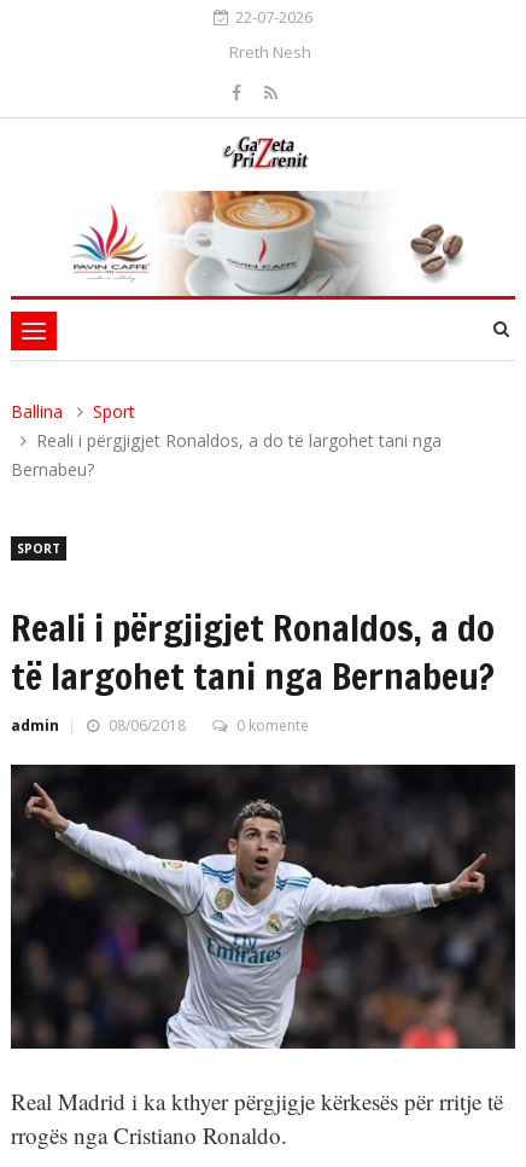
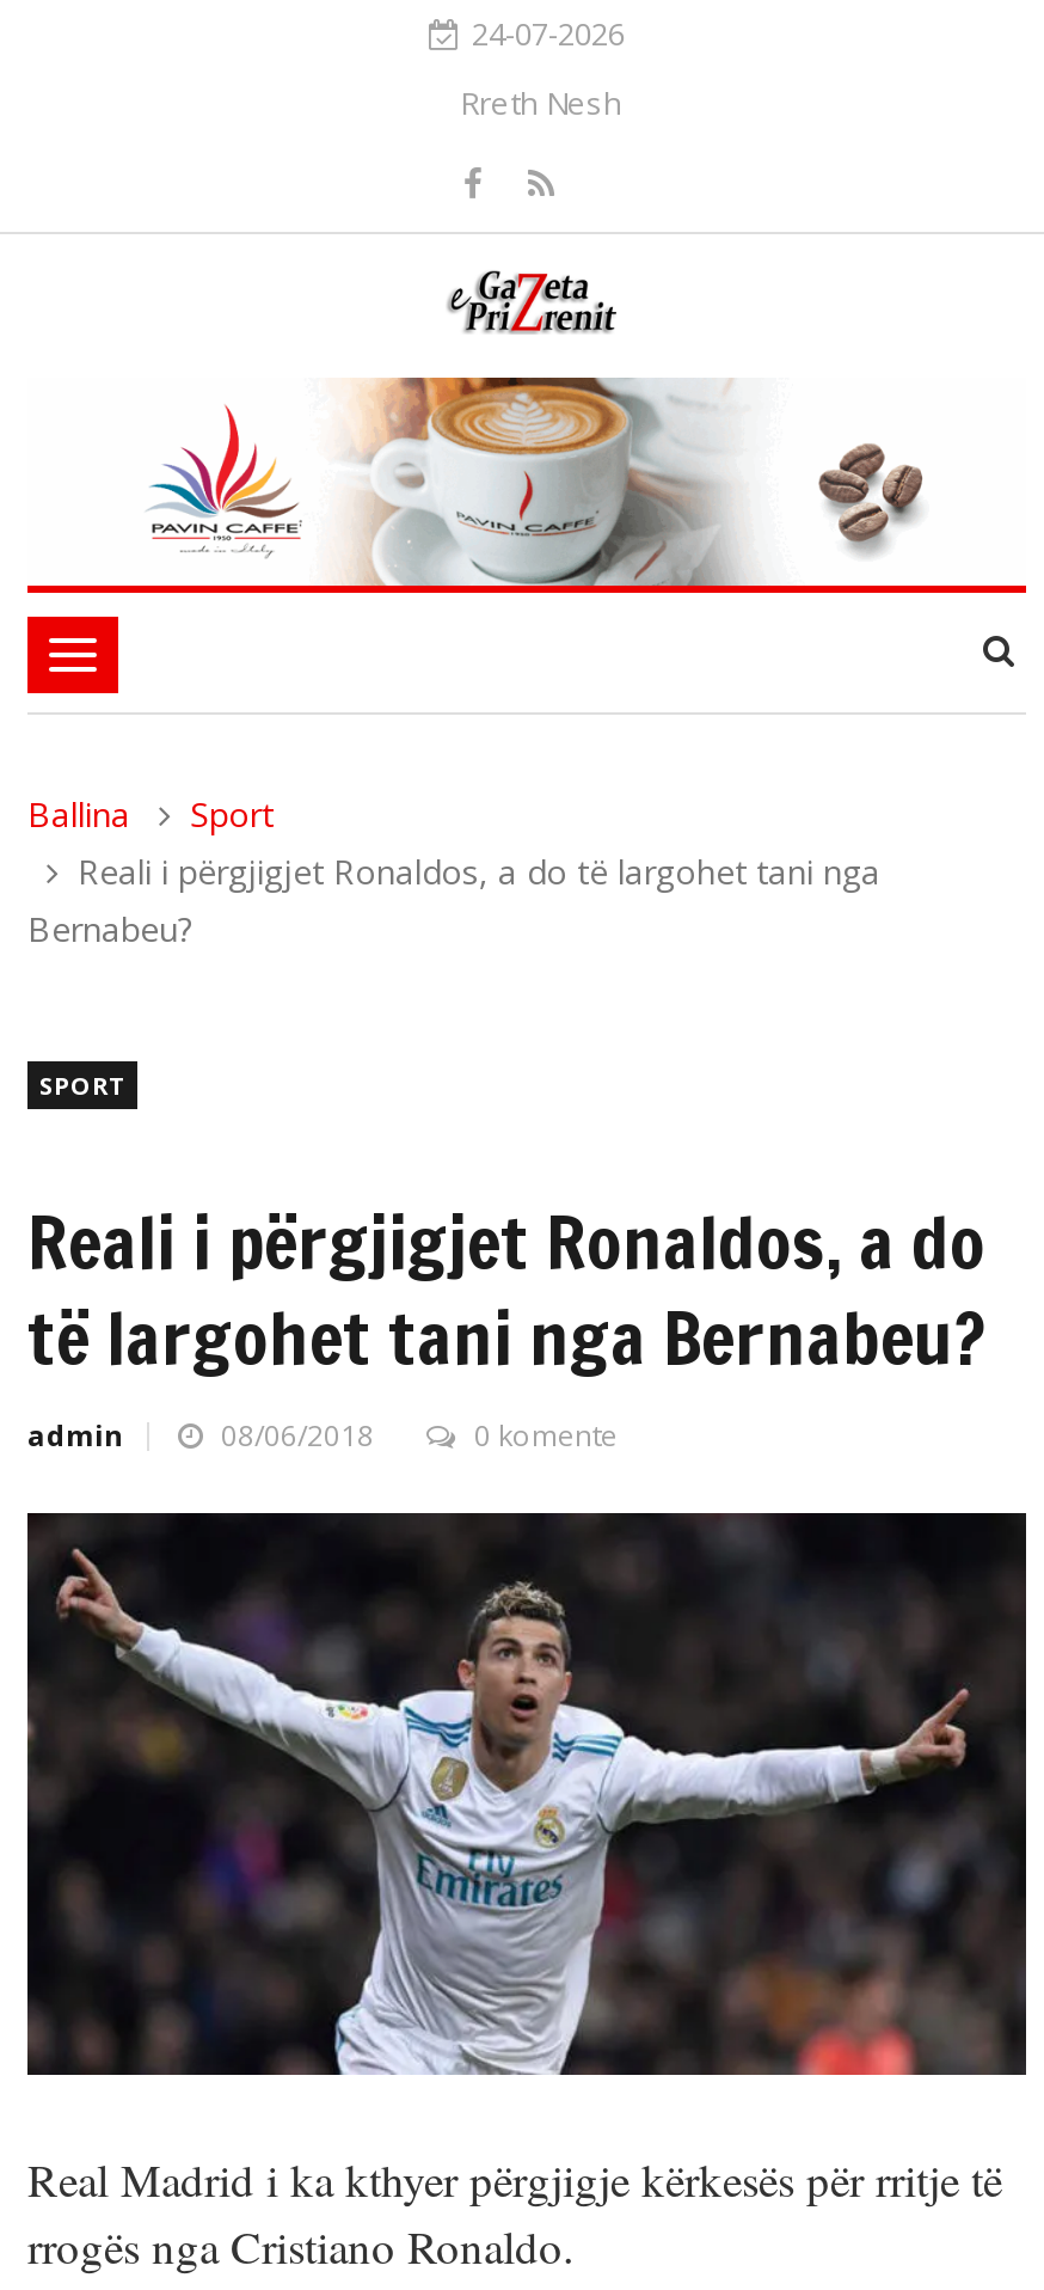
- 22-07-2026
+ 24-07-2026
